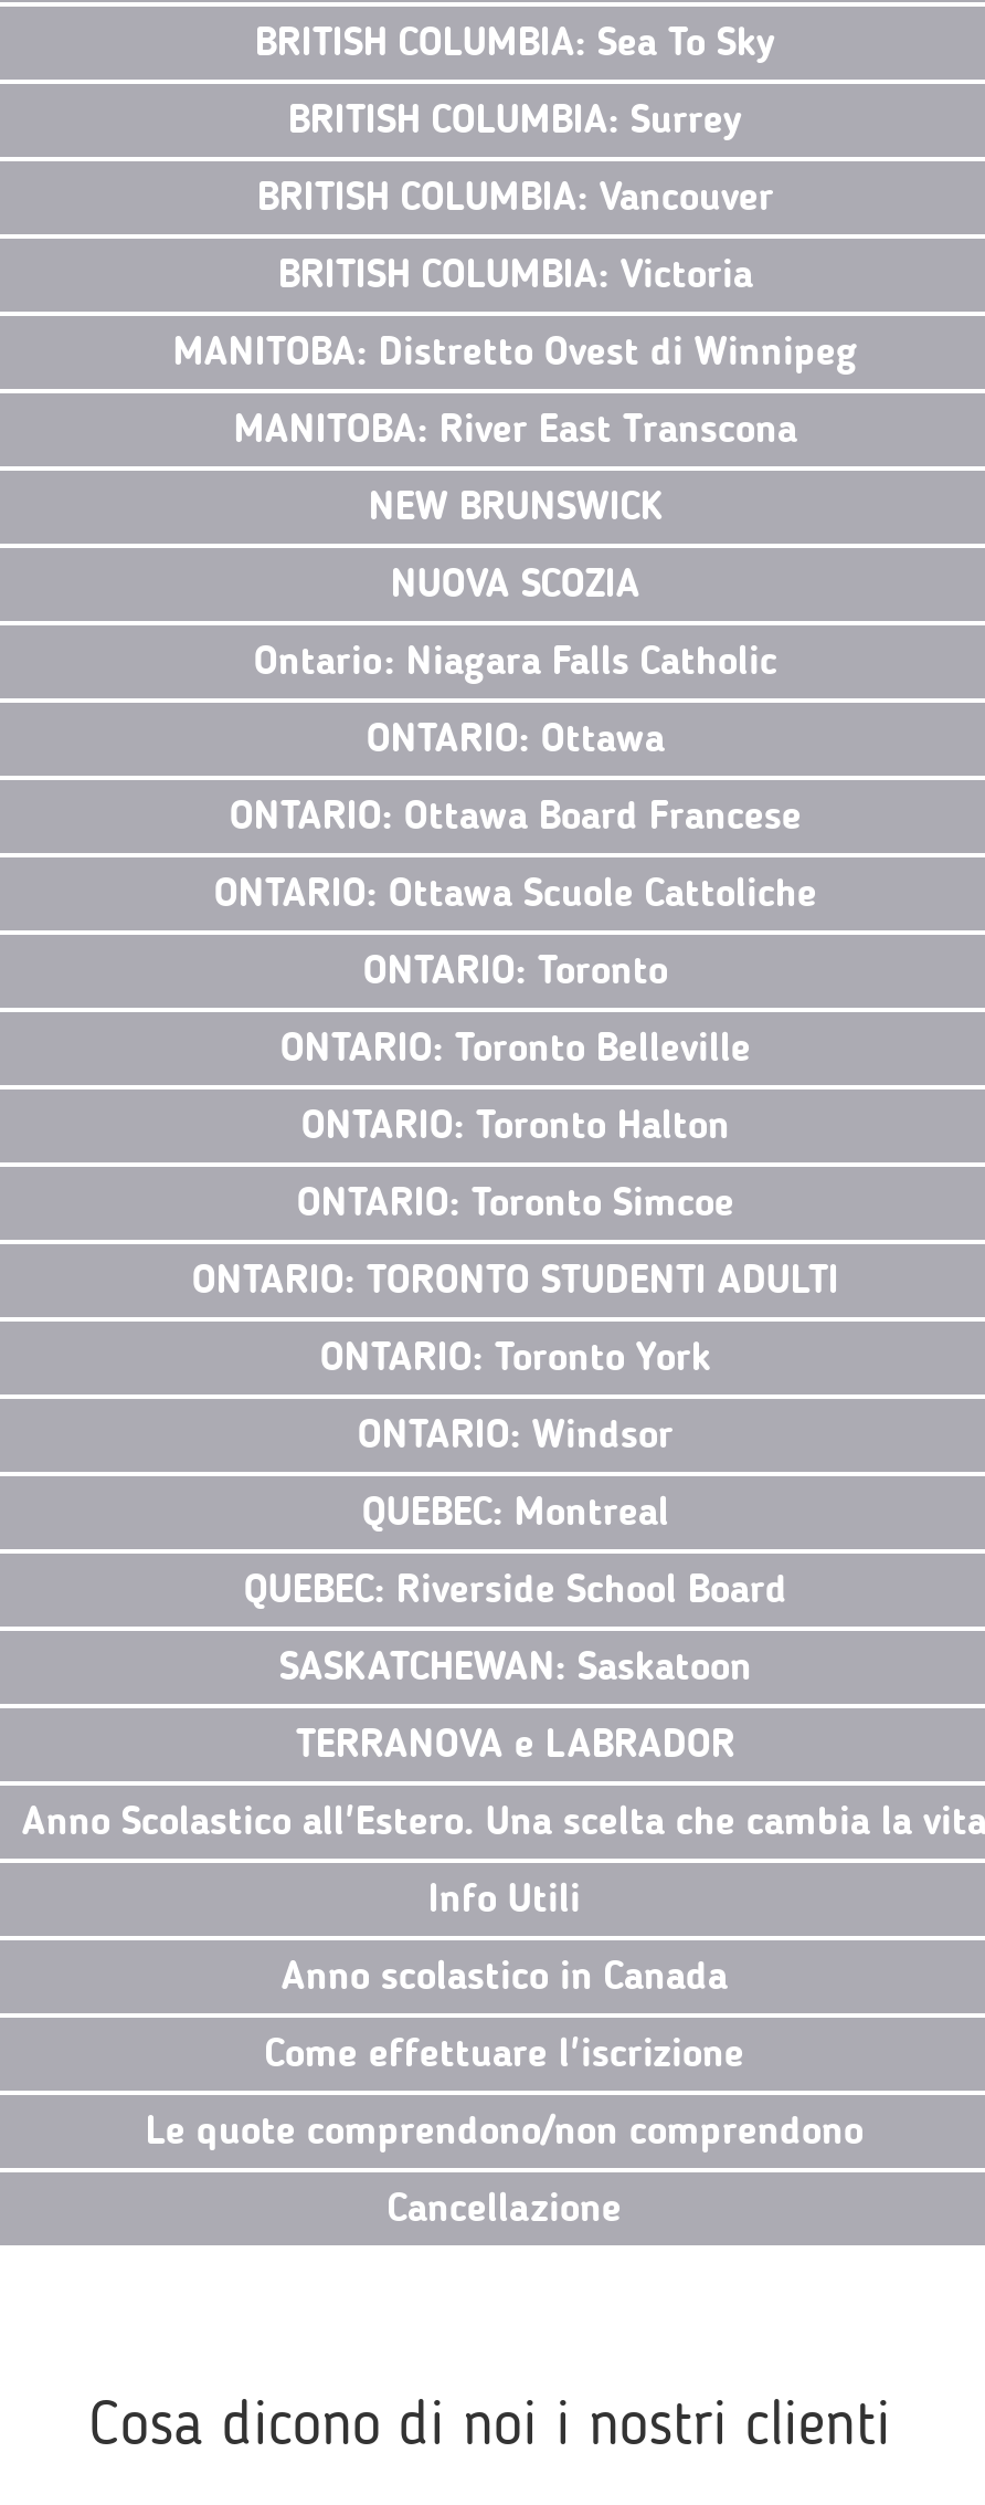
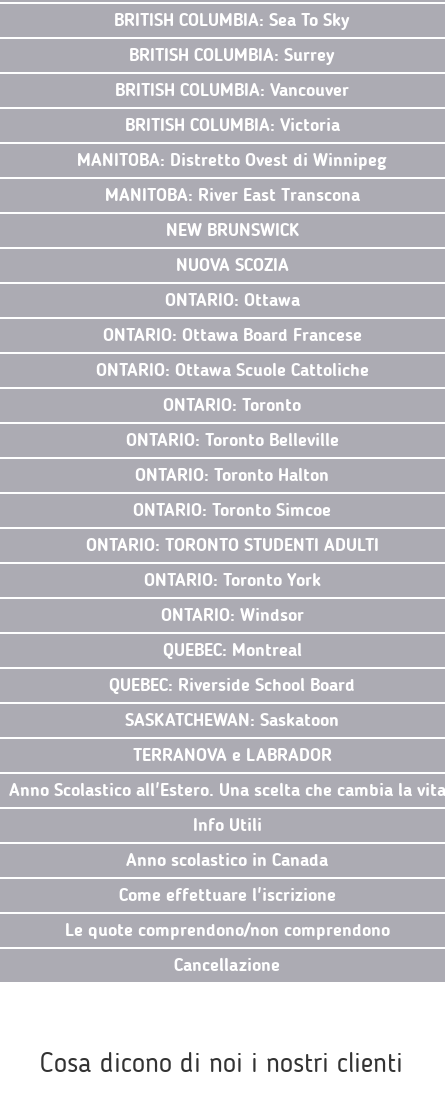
- Ontario: Niagara Falls Catholic
